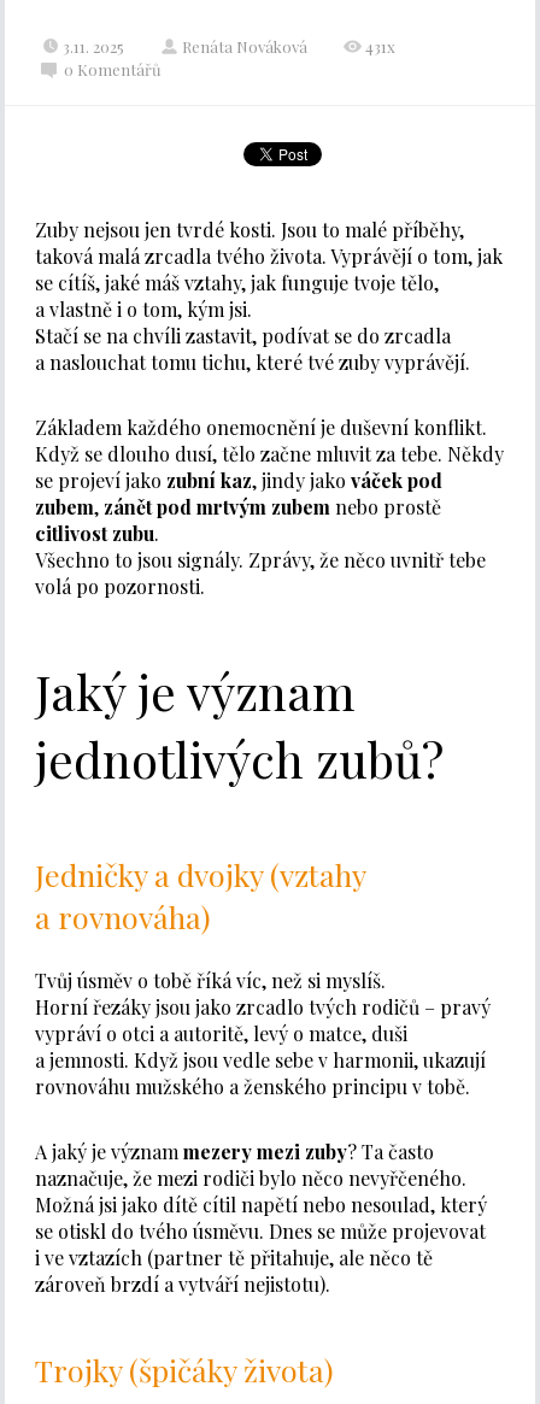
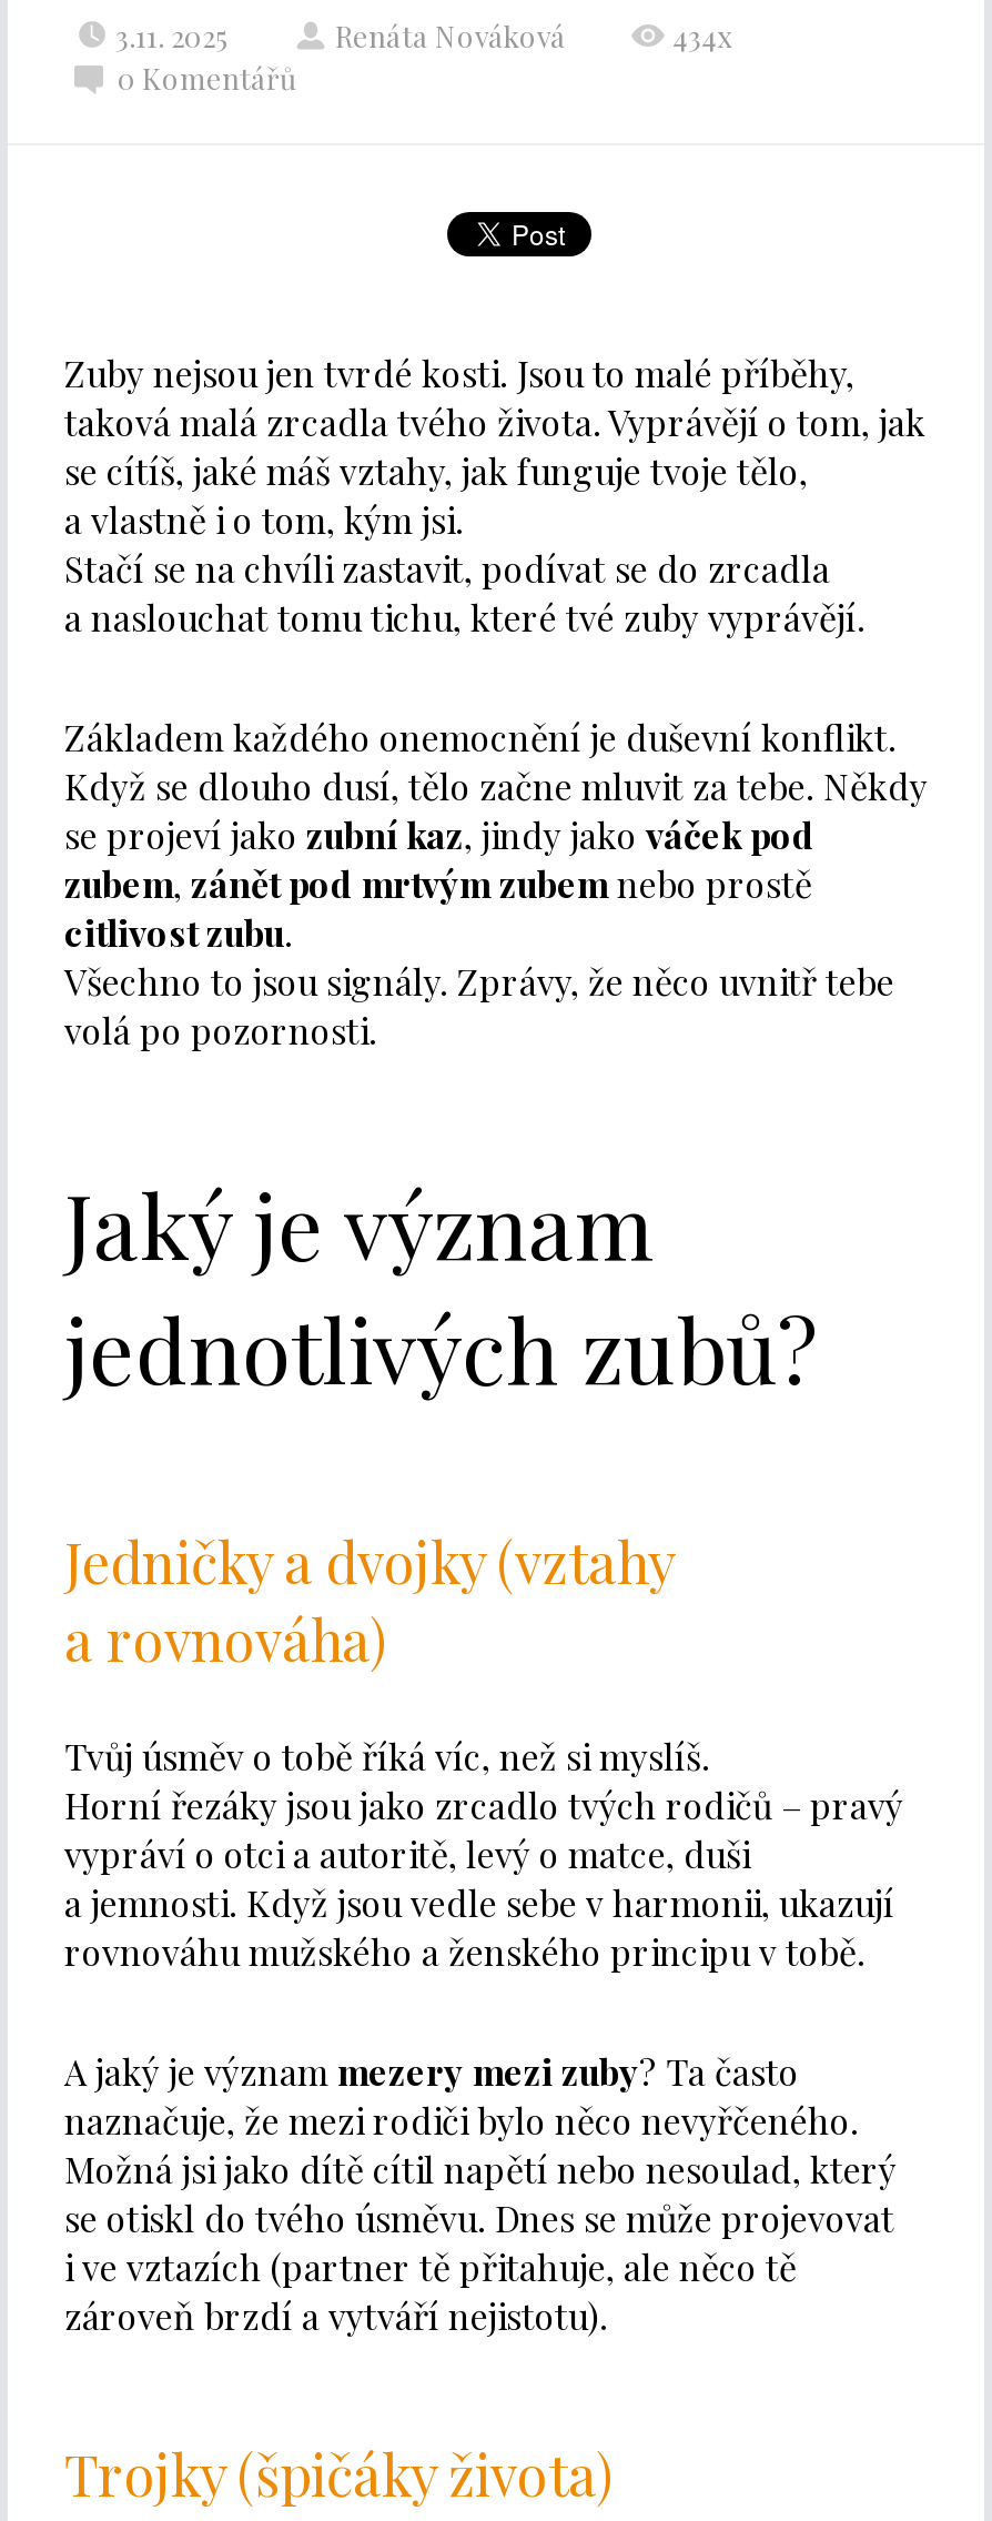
- 431x
+ 434x
